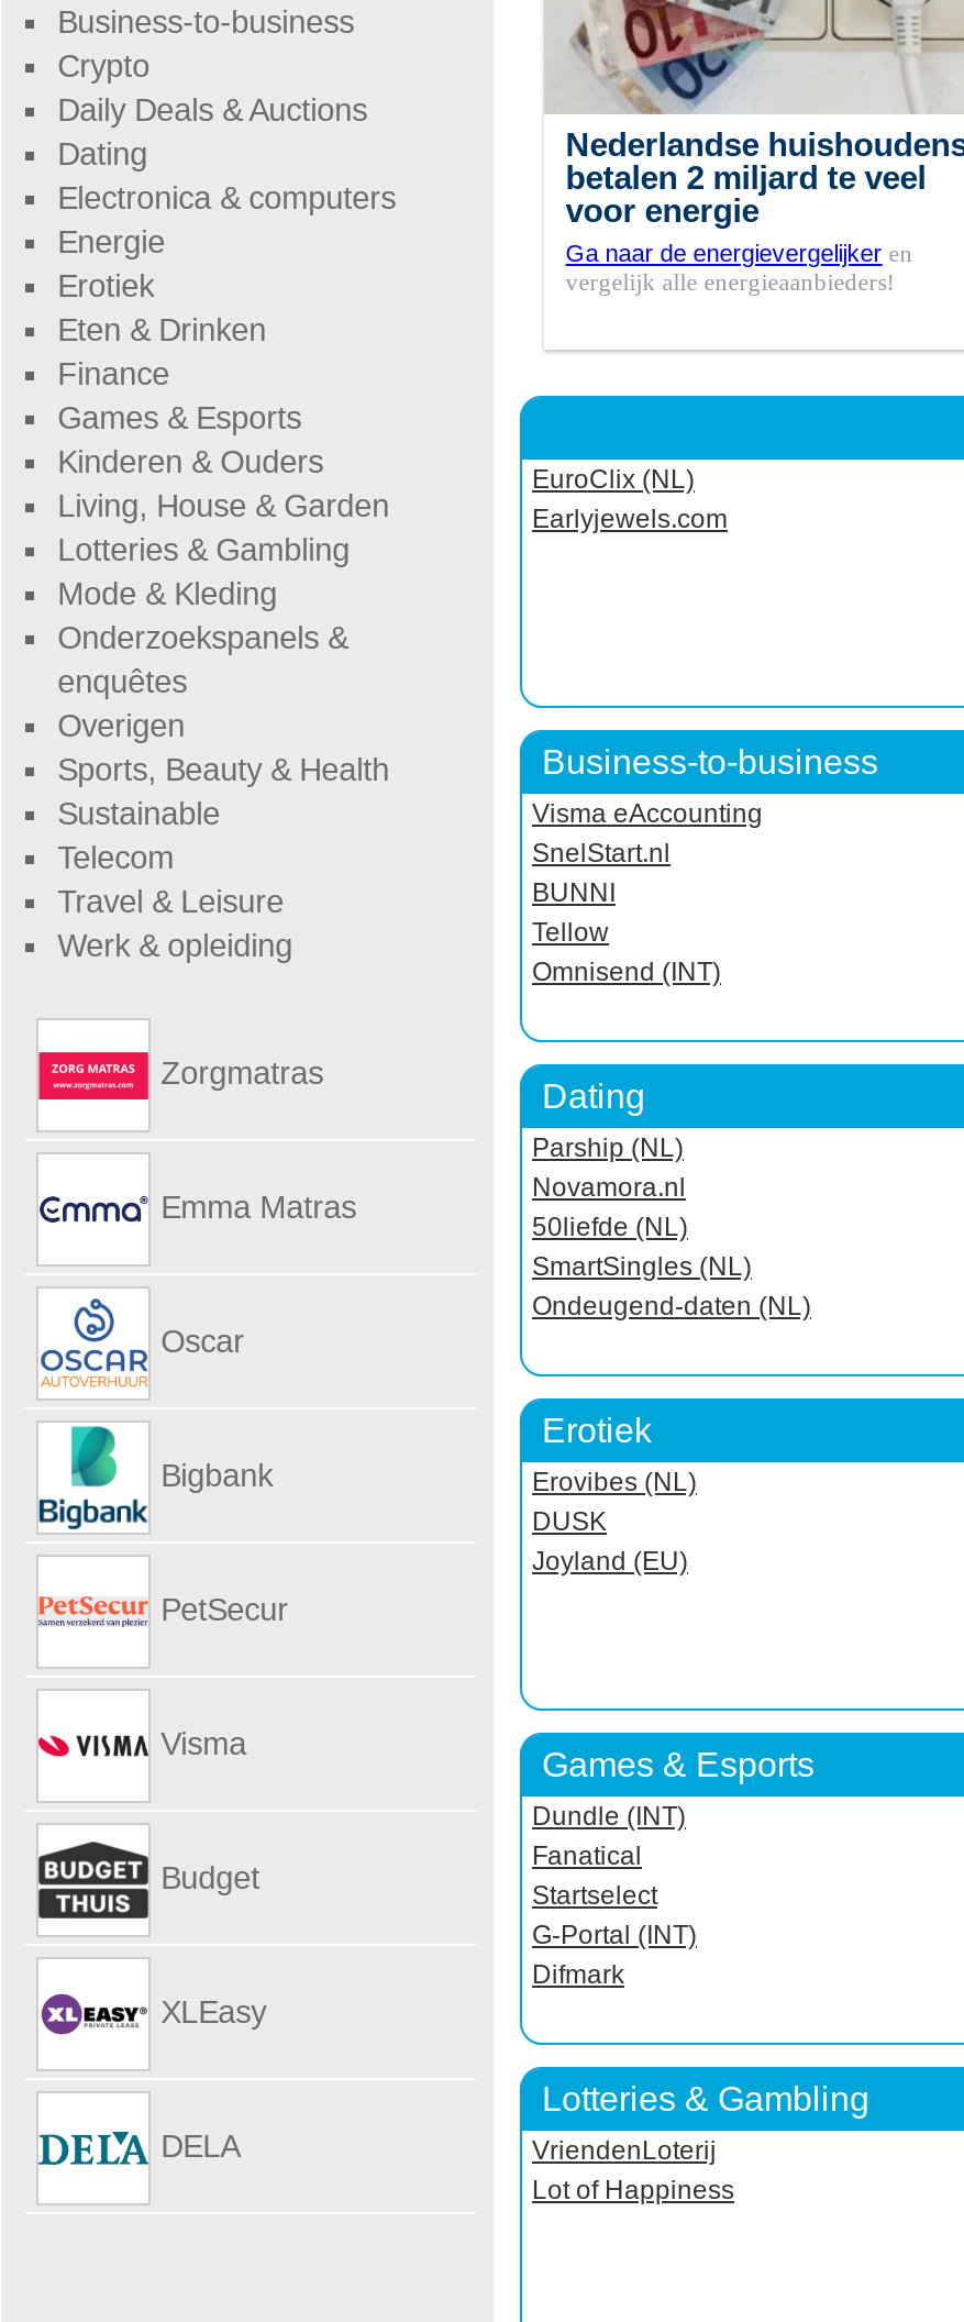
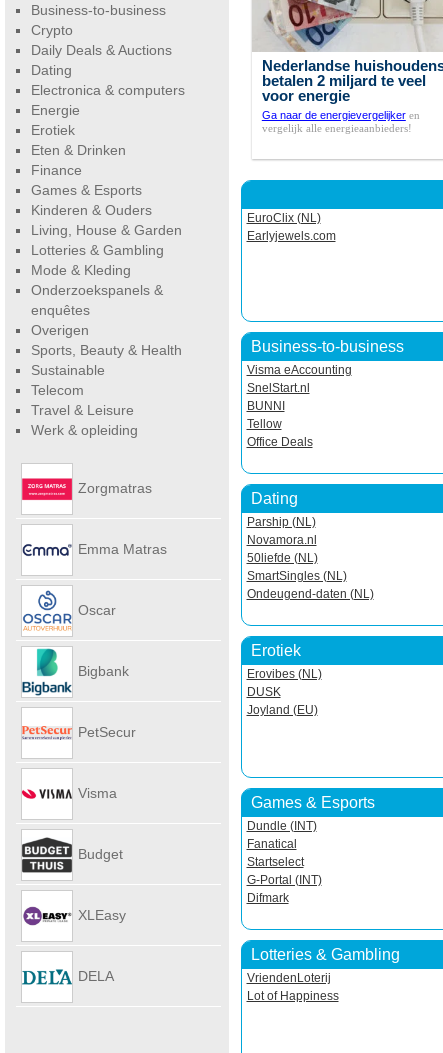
- Omnisend (INT)
+ Office Deals
